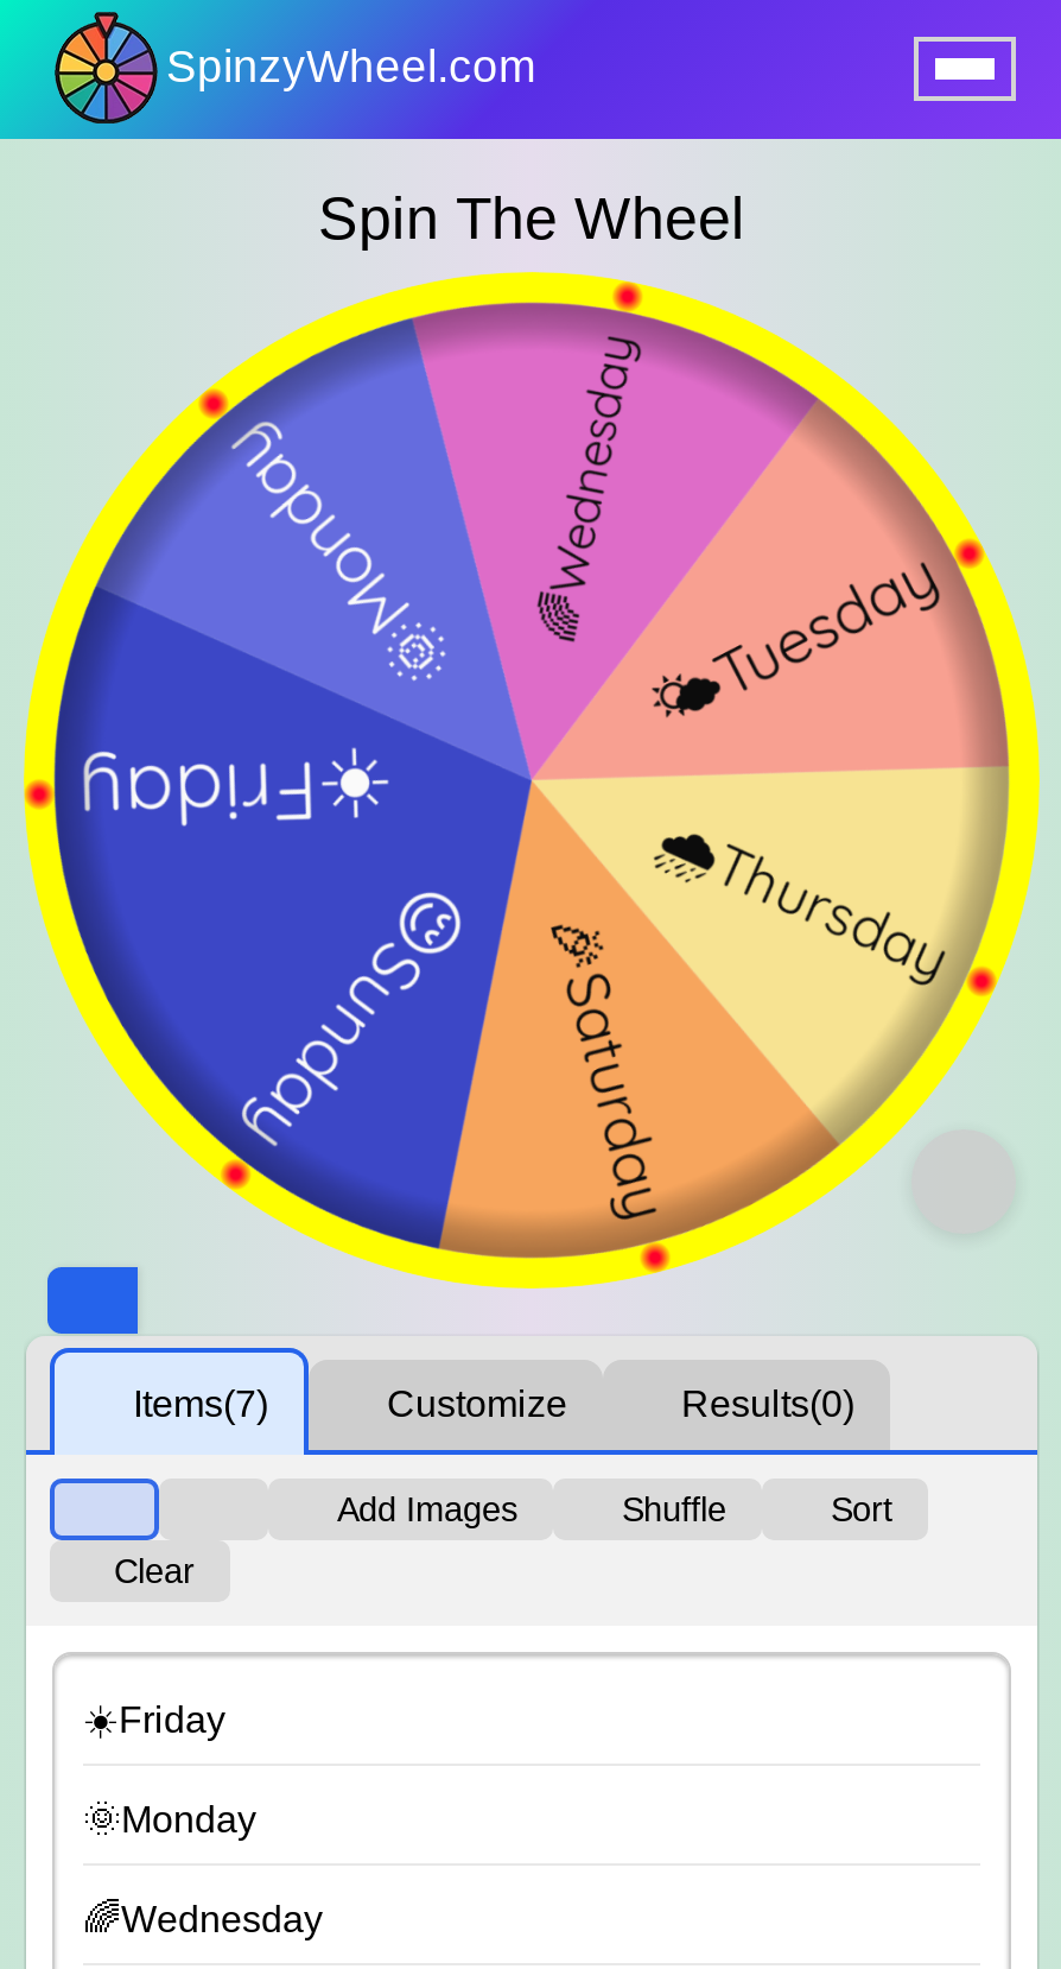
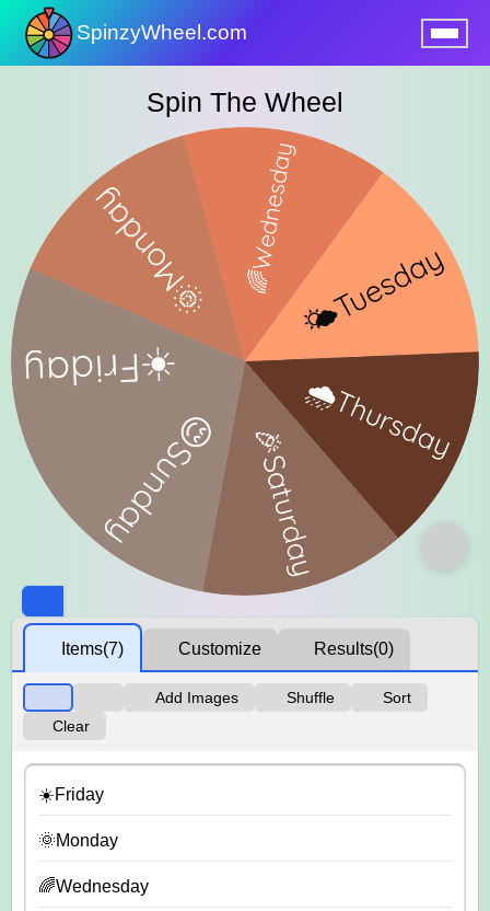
- [image]
+ [image]
